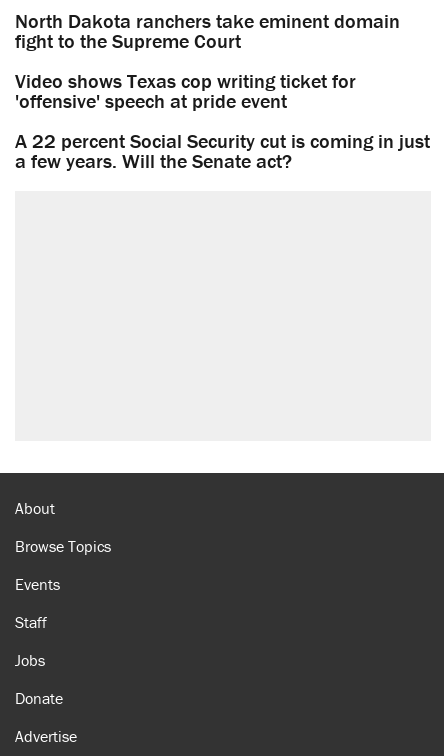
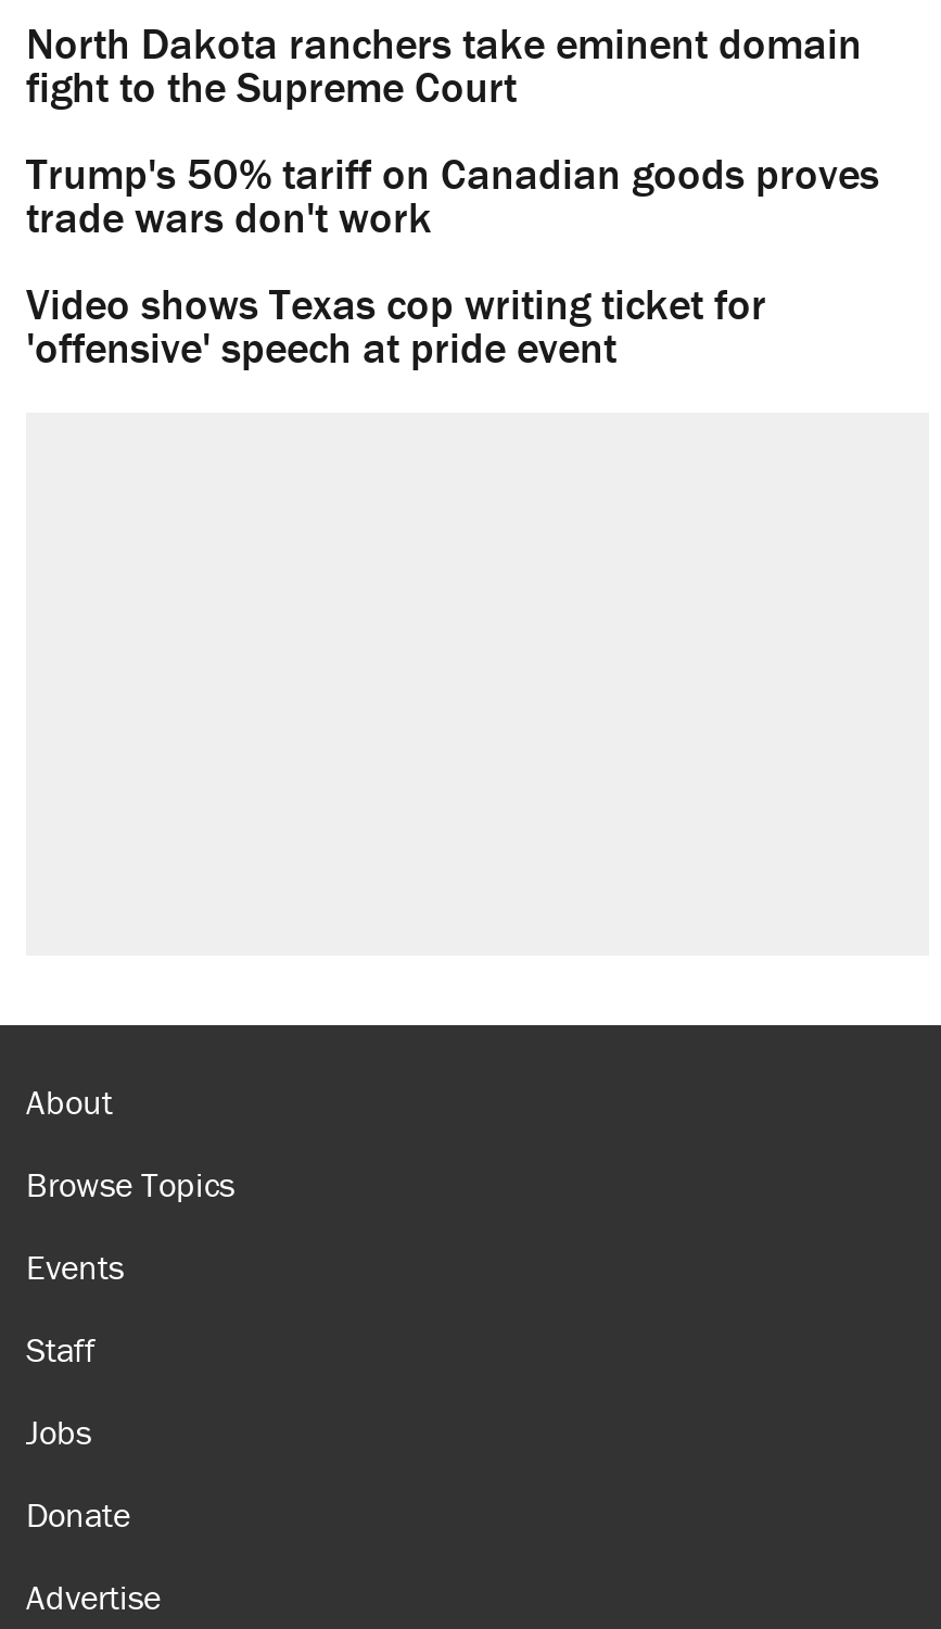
+ Trump's 50% tariff on Canadian goods proves
+ trade wars don't work

moved down: Video shows Texas cop writing ticket for | 'offensive' speech at pride event

- A 22 percent Social Security cut is coming in just
- a few years. Will the Senate act?
